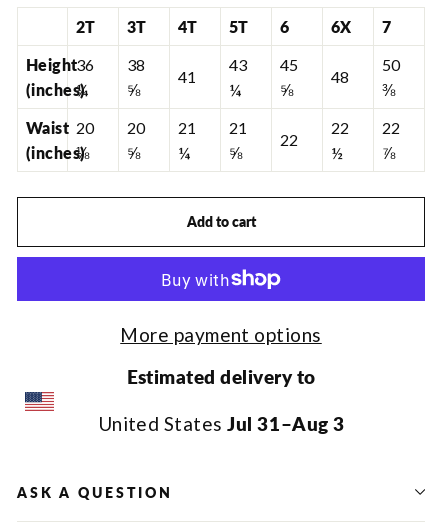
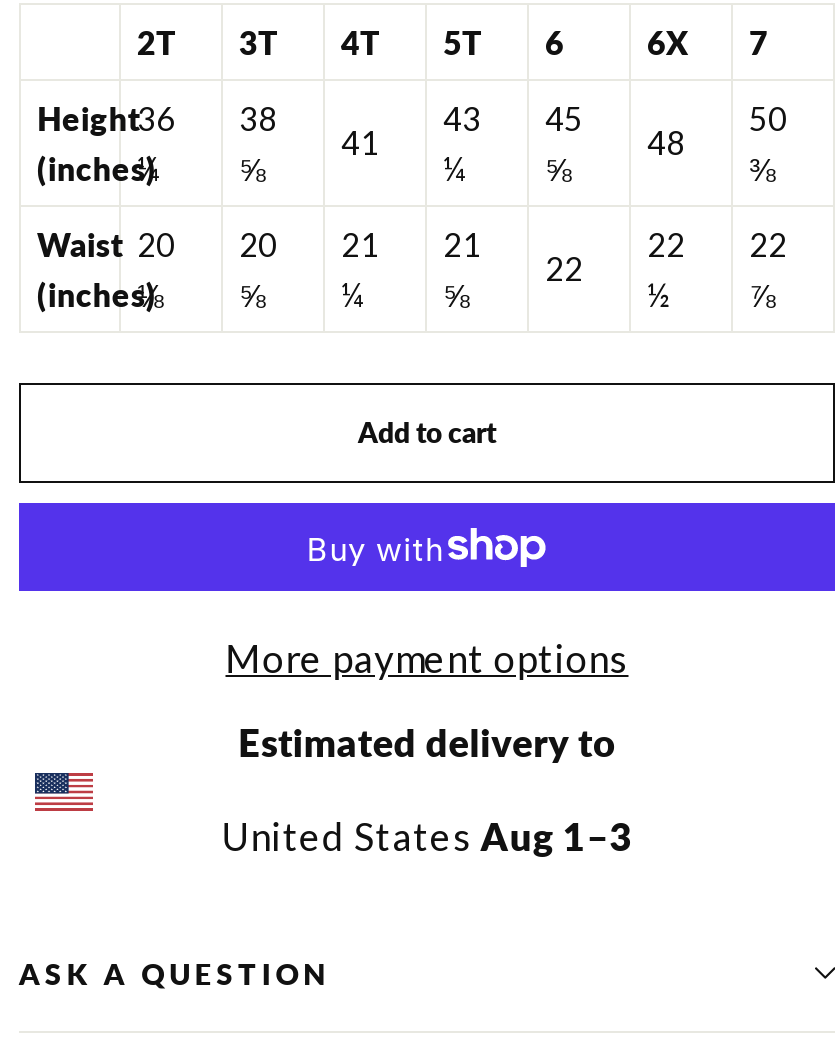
- United States Jul 31–Aug 3
+ United States Aug 1–3
